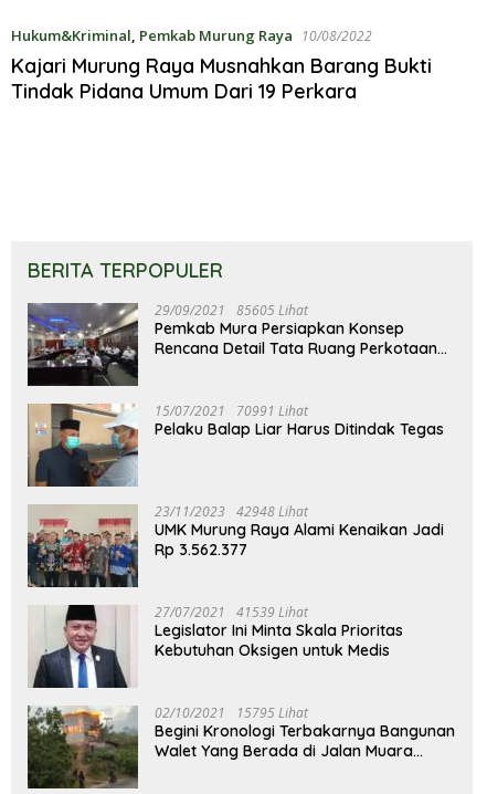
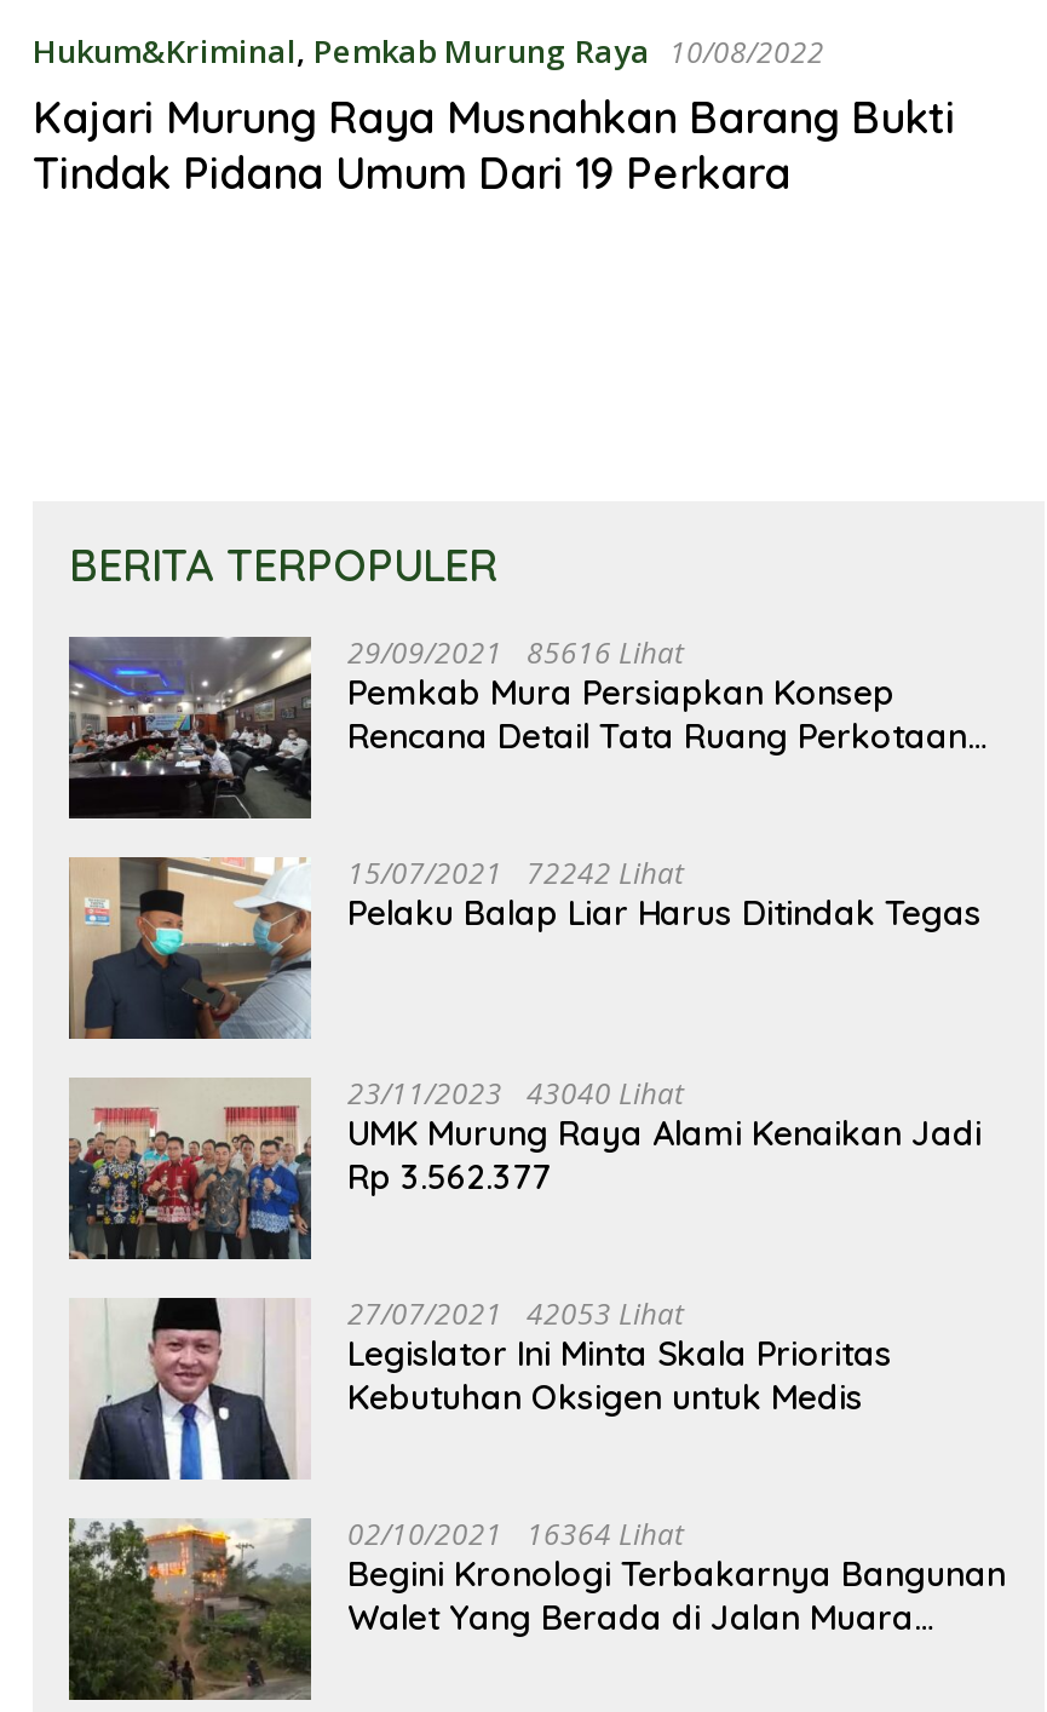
- 29/09/2021 85605 Lihat
+ 29/09/2021 85616 Lihat

- 15/07/2021 70991 Lihat
+ 15/07/2021 72242 Lihat

- 23/11/2023 42948 Lihat
+ 23/11/2023 43040 Lihat

- 27/07/2021 41539 Lihat
+ 27/07/2021 42053 Lihat

- 02/10/2021 15795 Lihat
+ 02/10/2021 16364 Lihat
